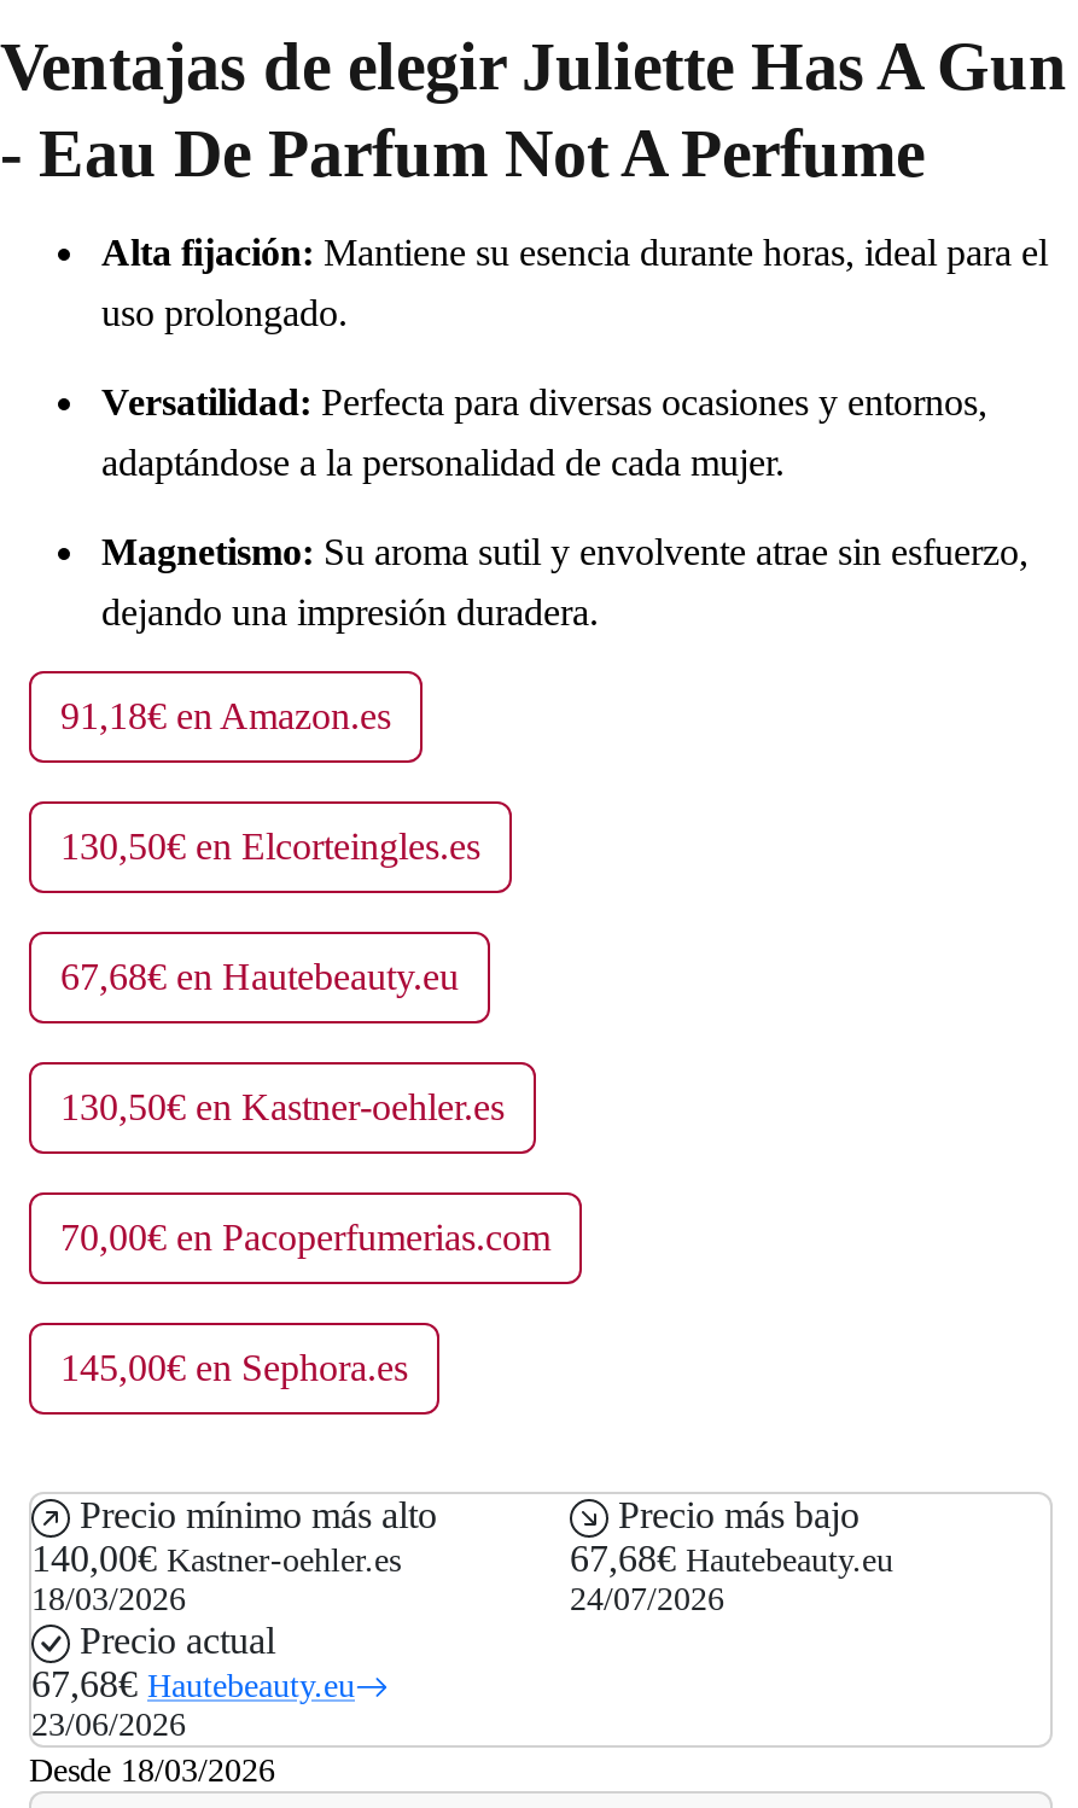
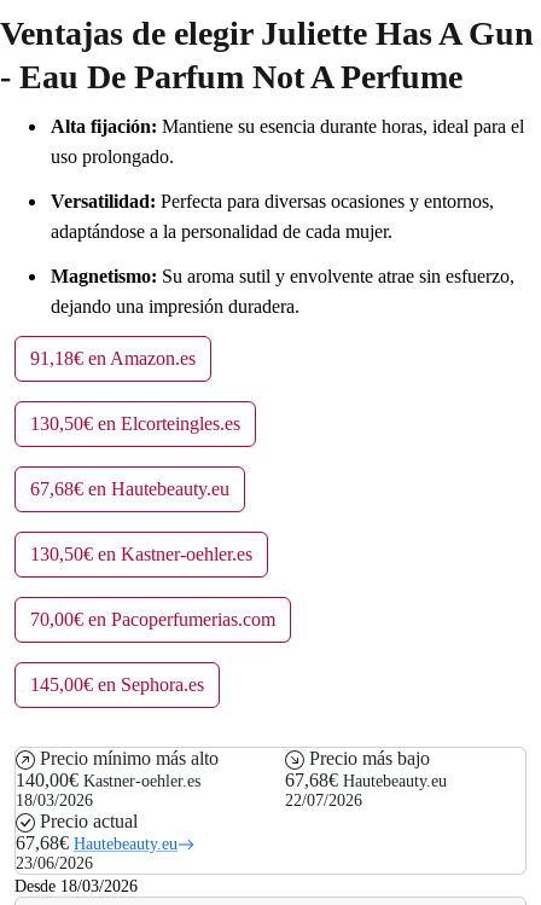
- 24/07/2026
+ 22/07/2026
